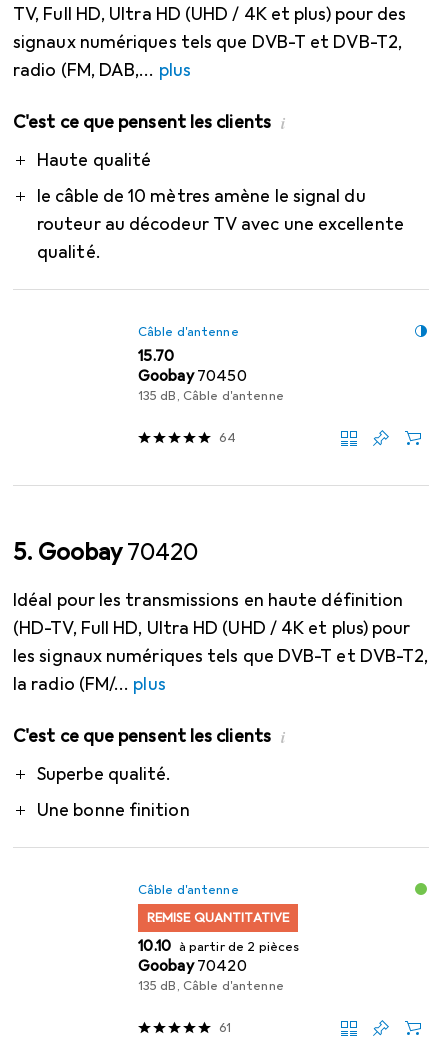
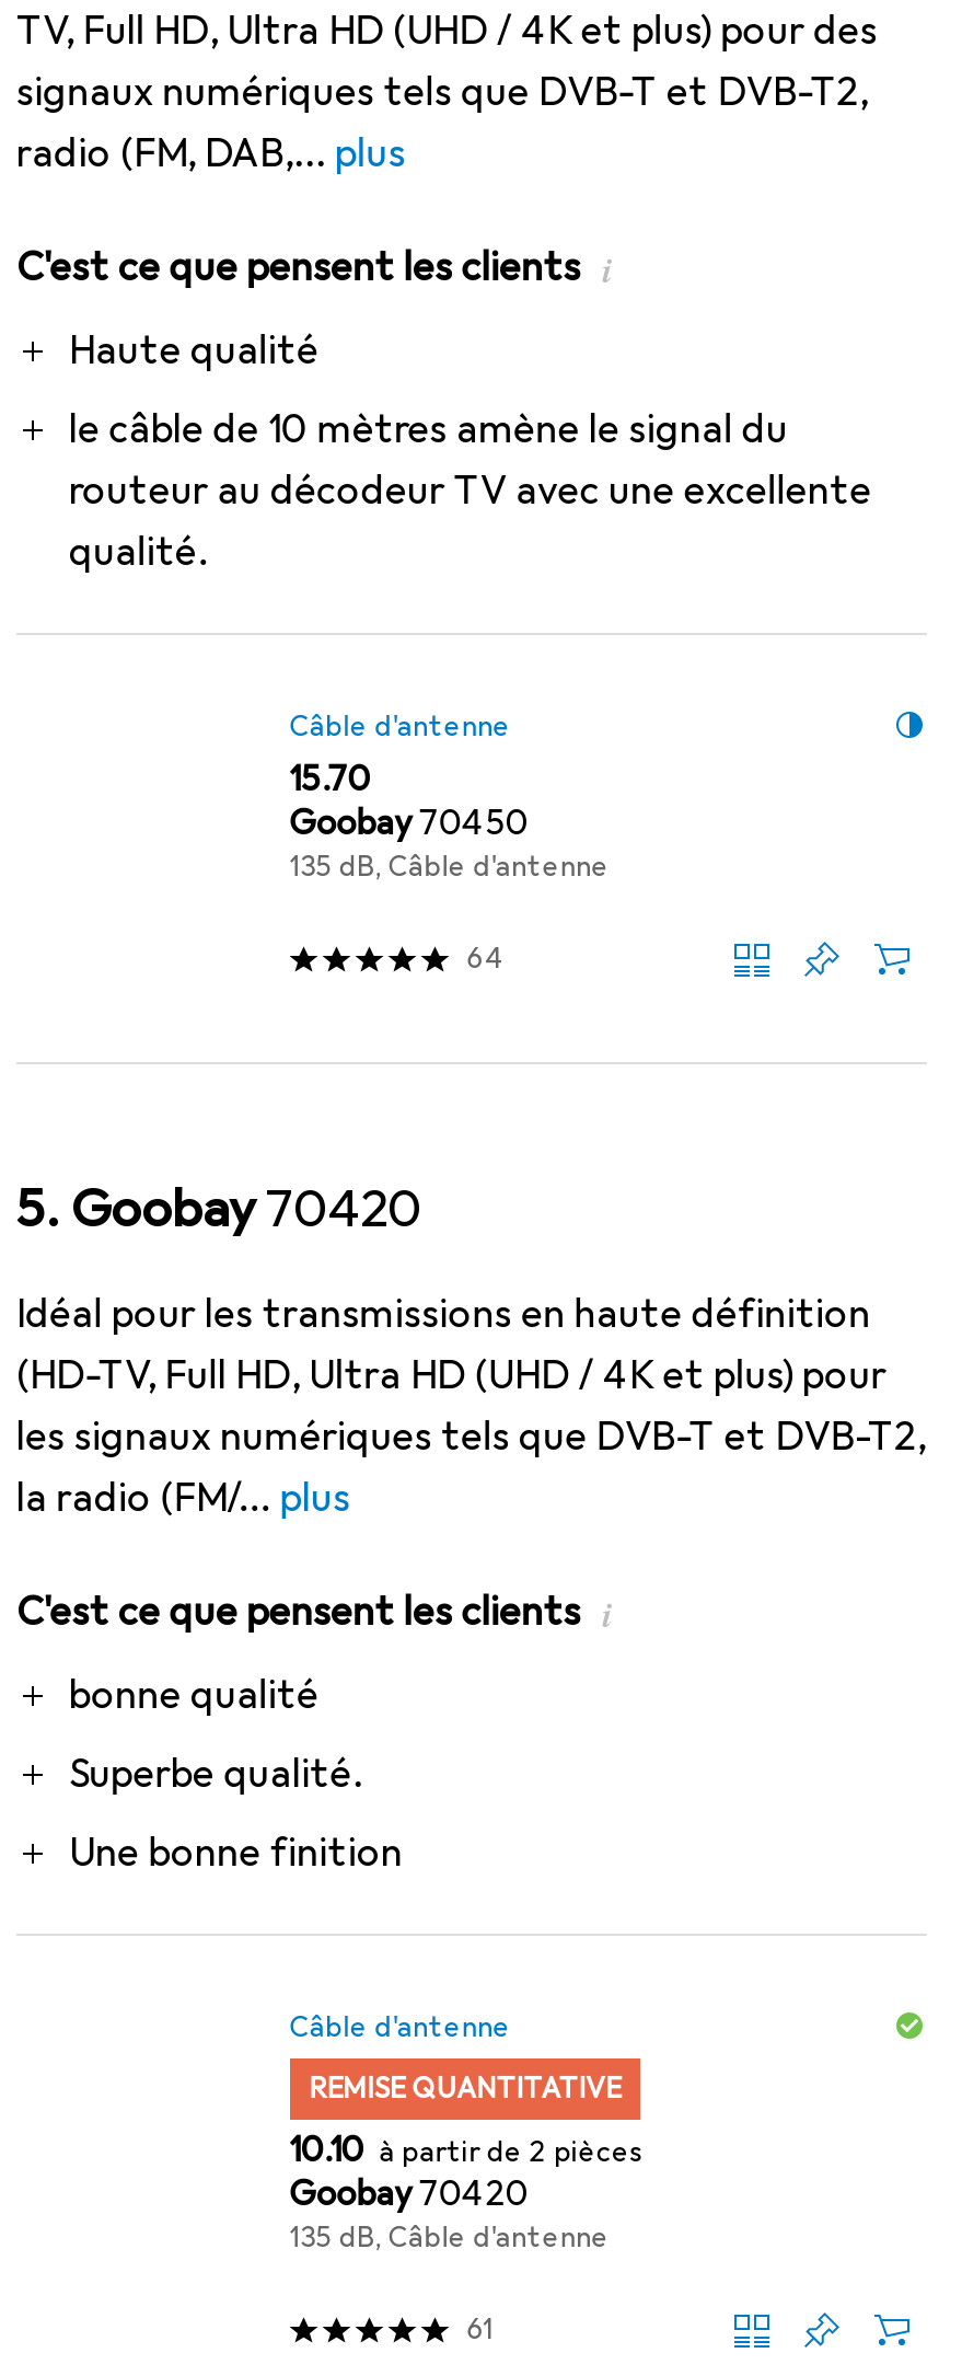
+ bonne qualité
